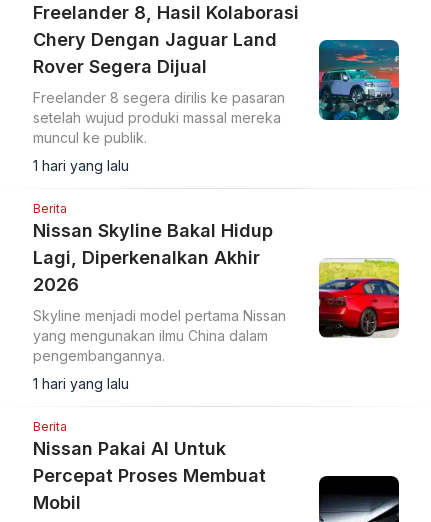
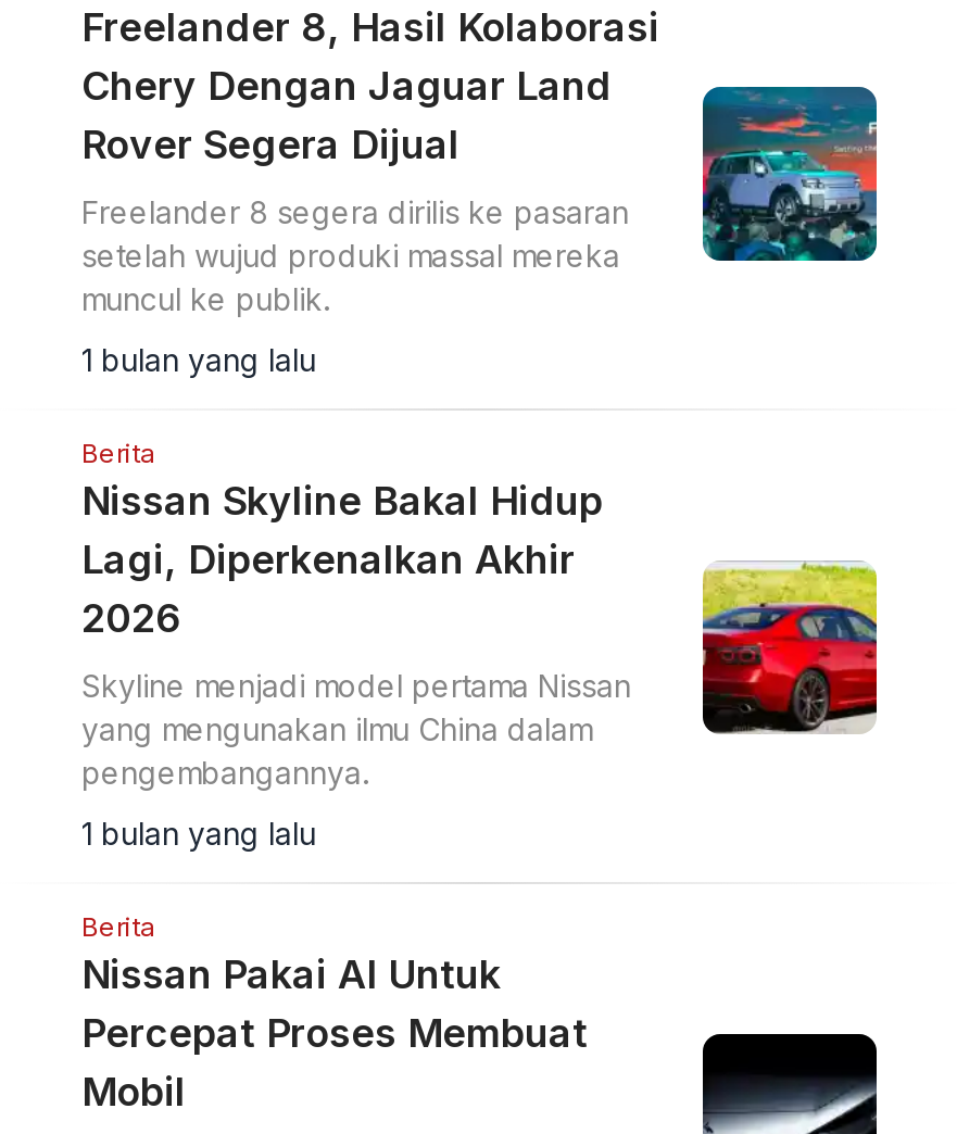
- 1 hari yang lalu
+ 1 bulan yang lalu

- 1 hari yang lalu
+ 1 bulan yang lalu
